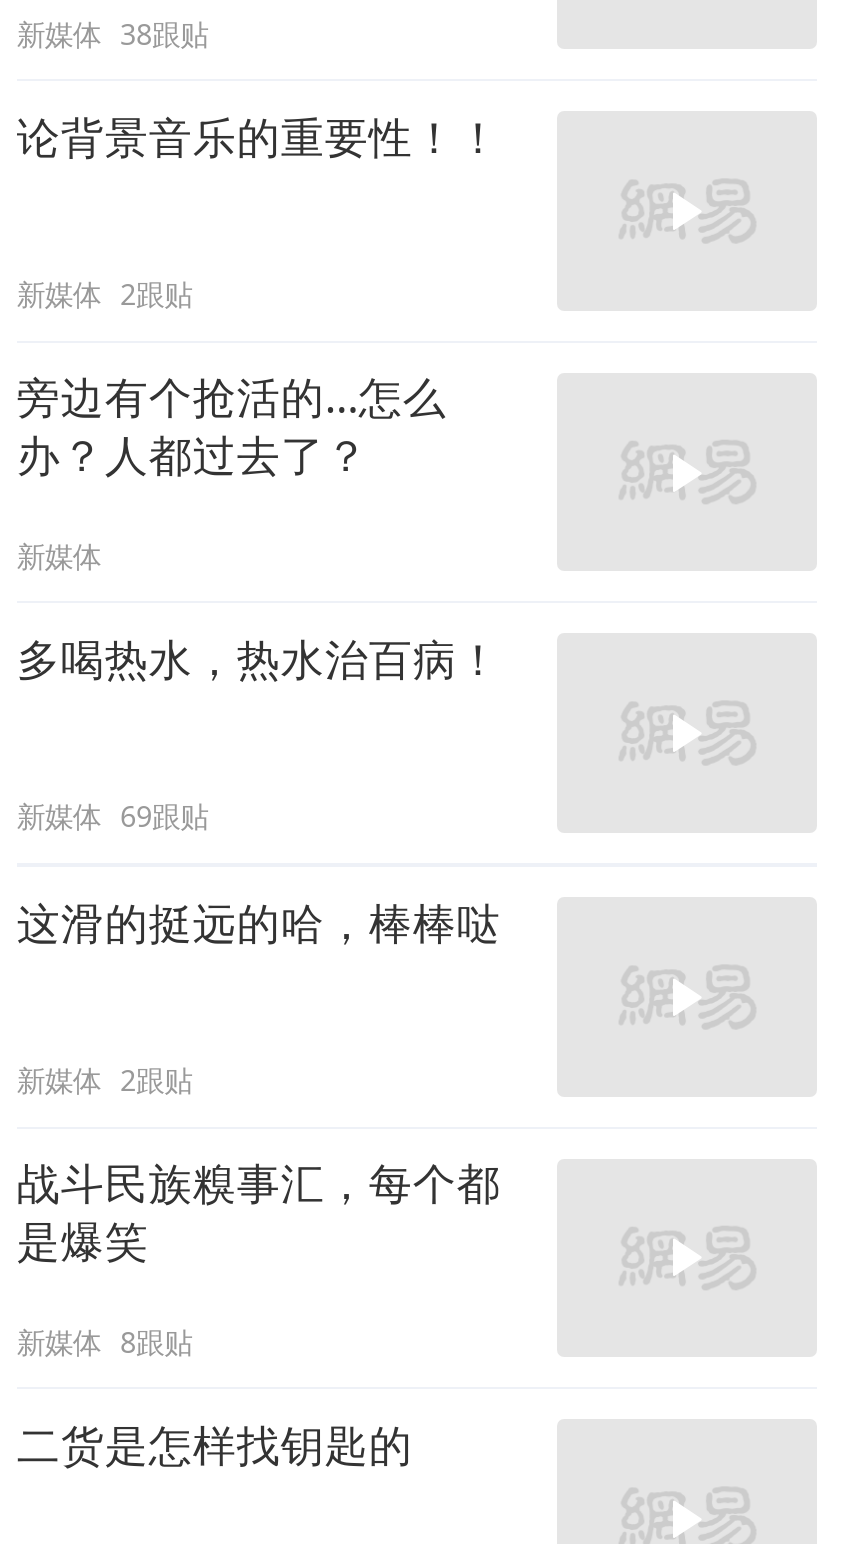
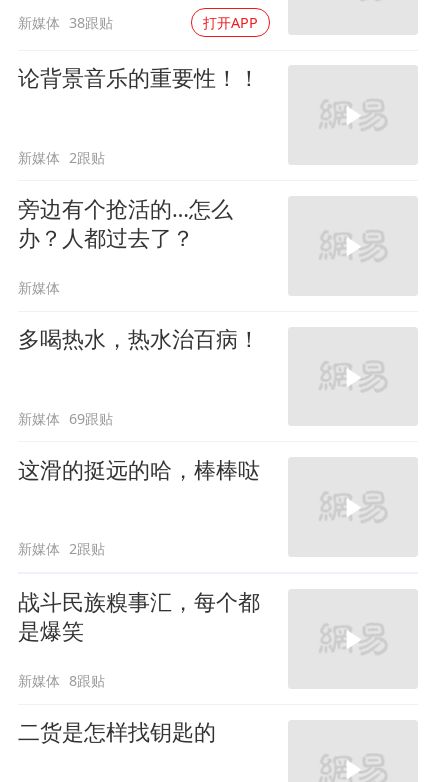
+ 打开APP
